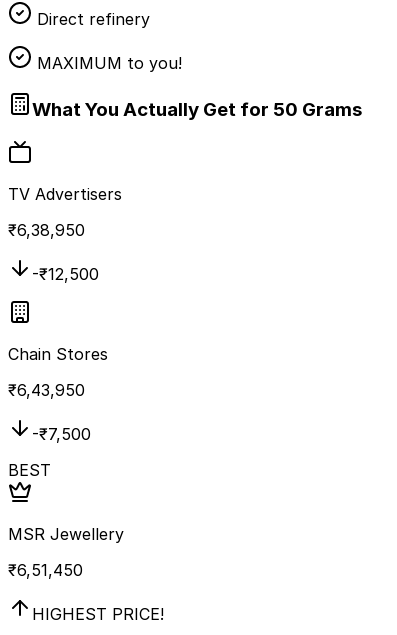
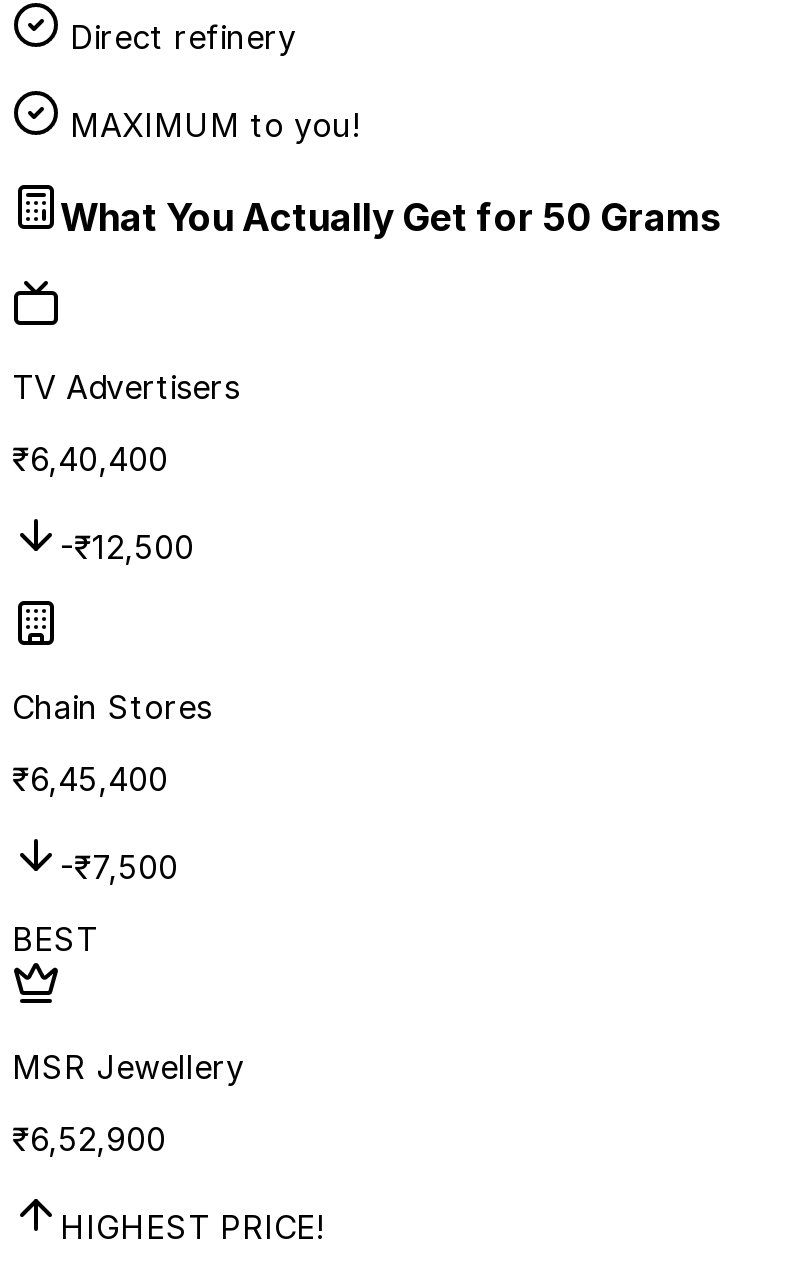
- ₹6,38,950
+ ₹6,40,400

- ₹6,43,950
+ ₹6,45,400

- ₹6,51,450
+ ₹6,52,900
